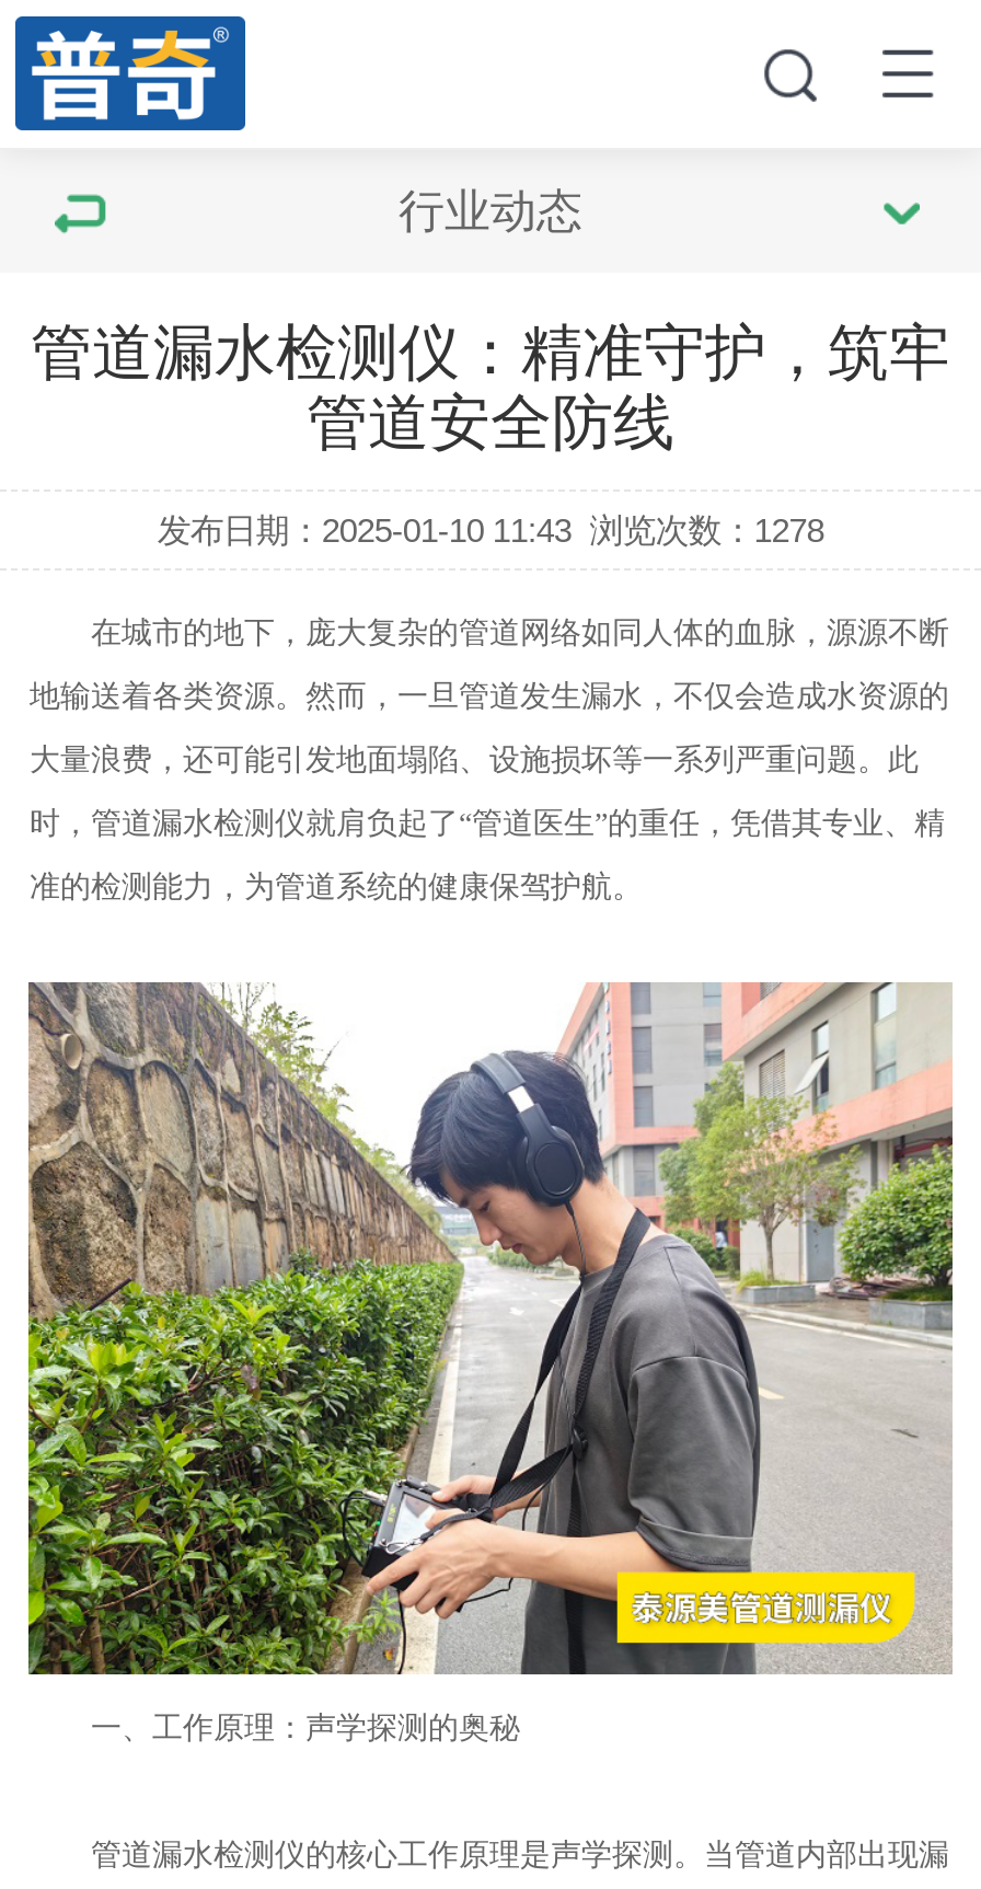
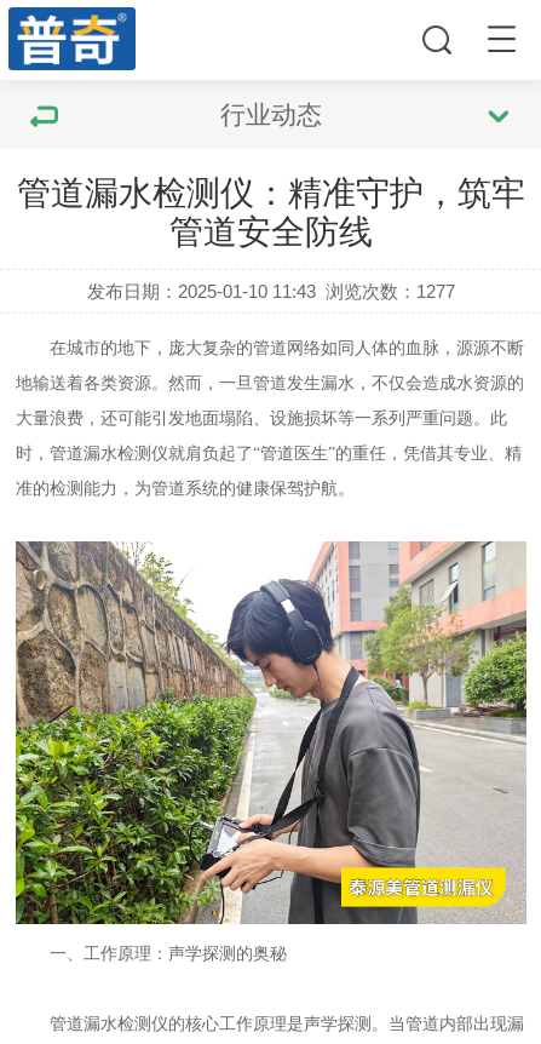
- 发布日期：2025-01-10 11:43 浏览次数：1278
+ 发布日期：2025-01-10 11:43 浏览次数：1277
